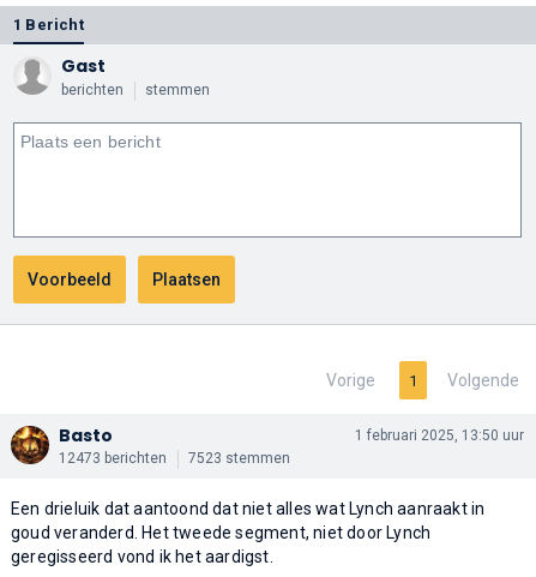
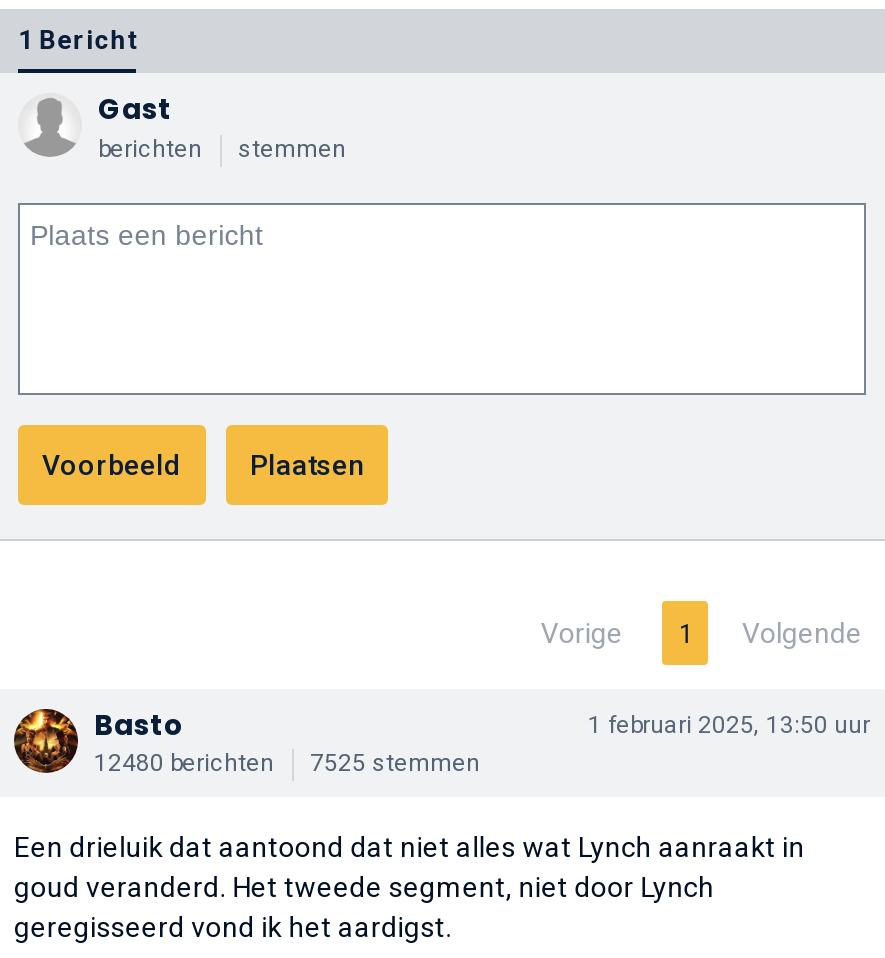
- 12473 berichten
+ 12480 berichten

- 7523 stemmen
+ 7525 stemmen
